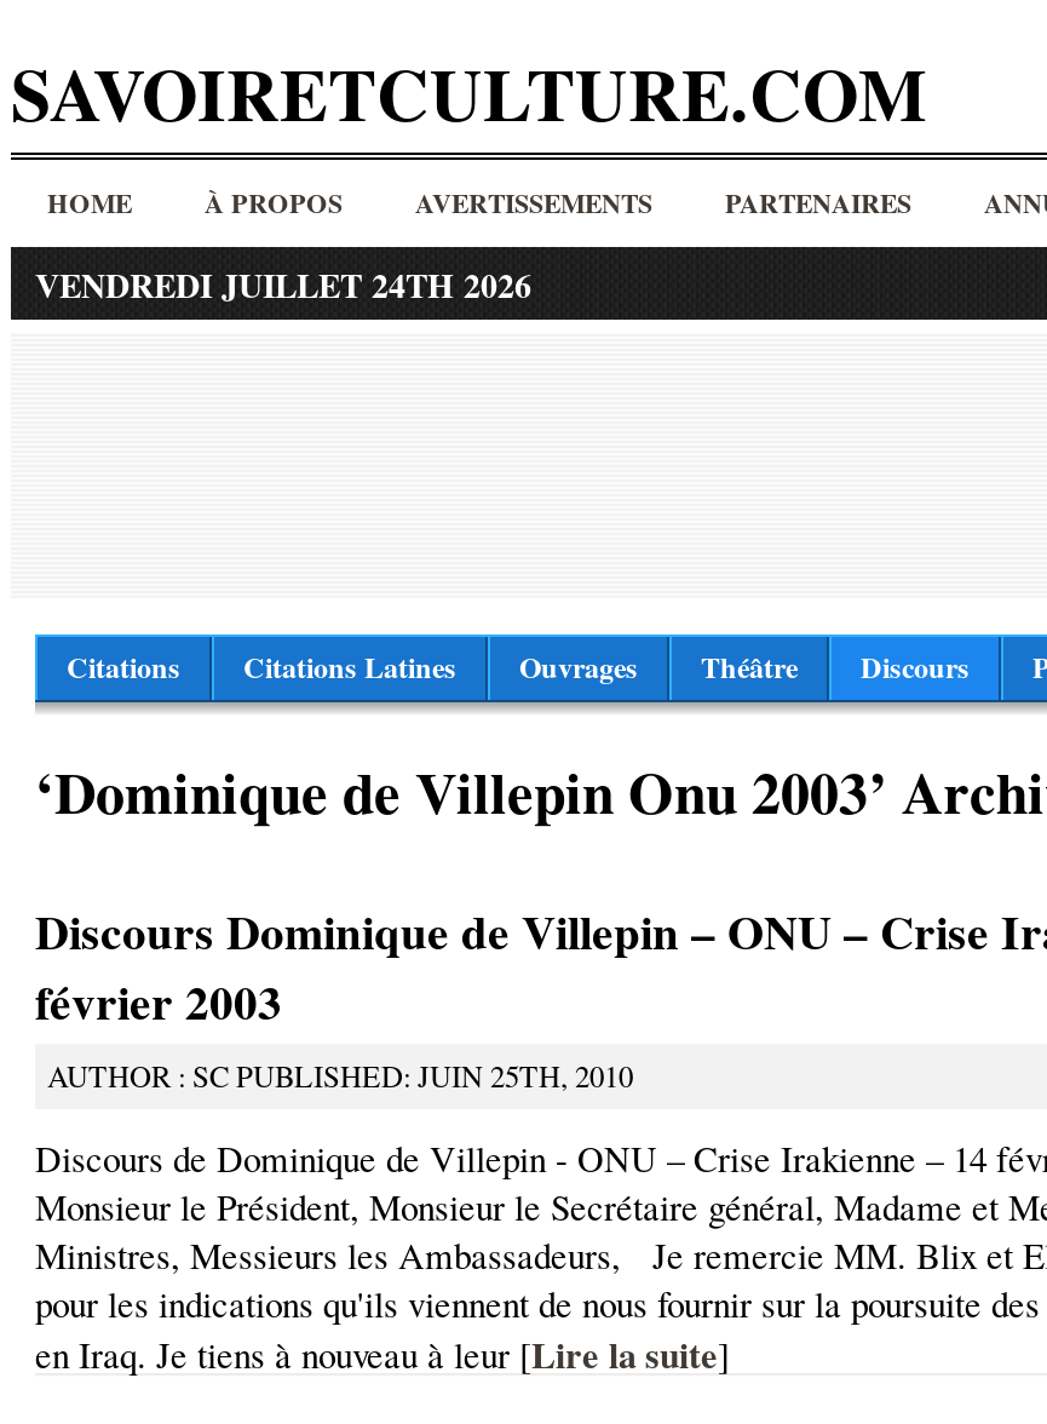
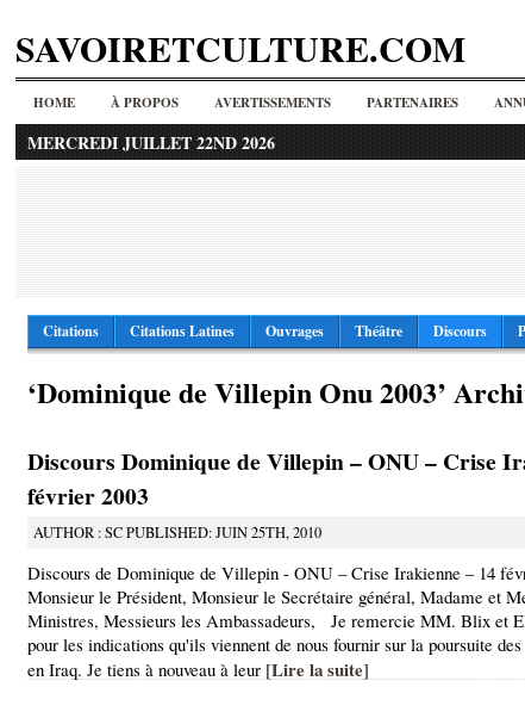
- VENDREDI JUILLET 24TH 2026
+ MERCREDI JUILLET 22ND 2026
